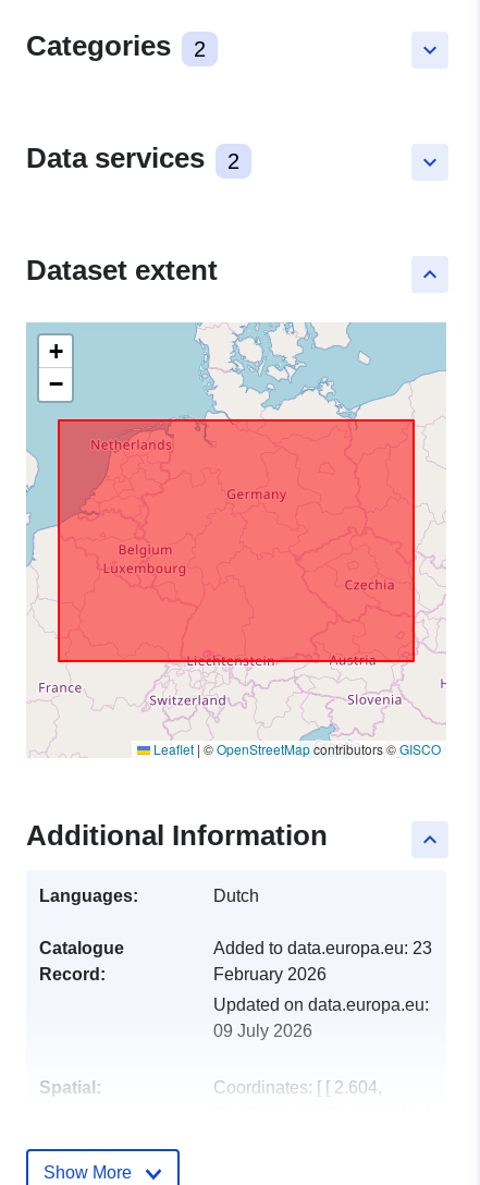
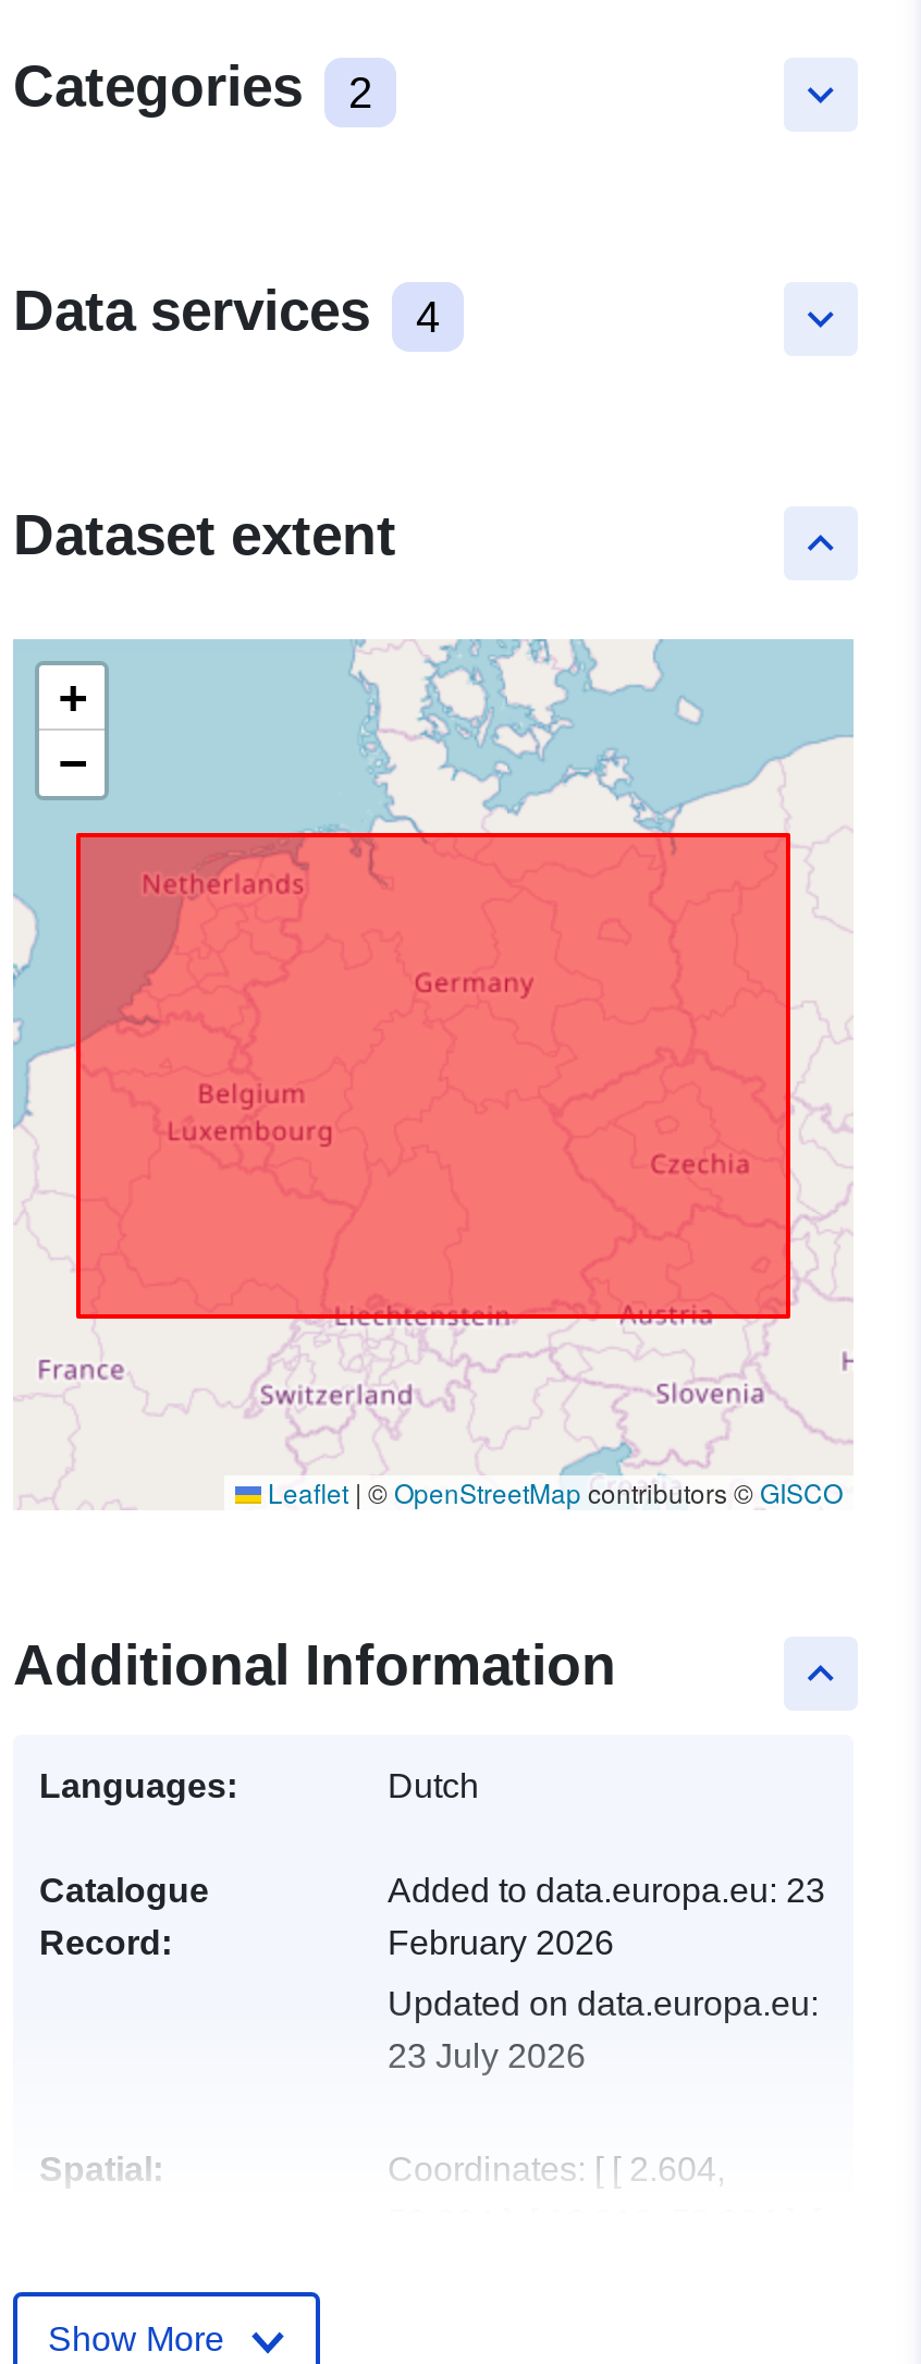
- Data services 2
+ Data services 4

- 09 July 2026
+ 23 July 2026
